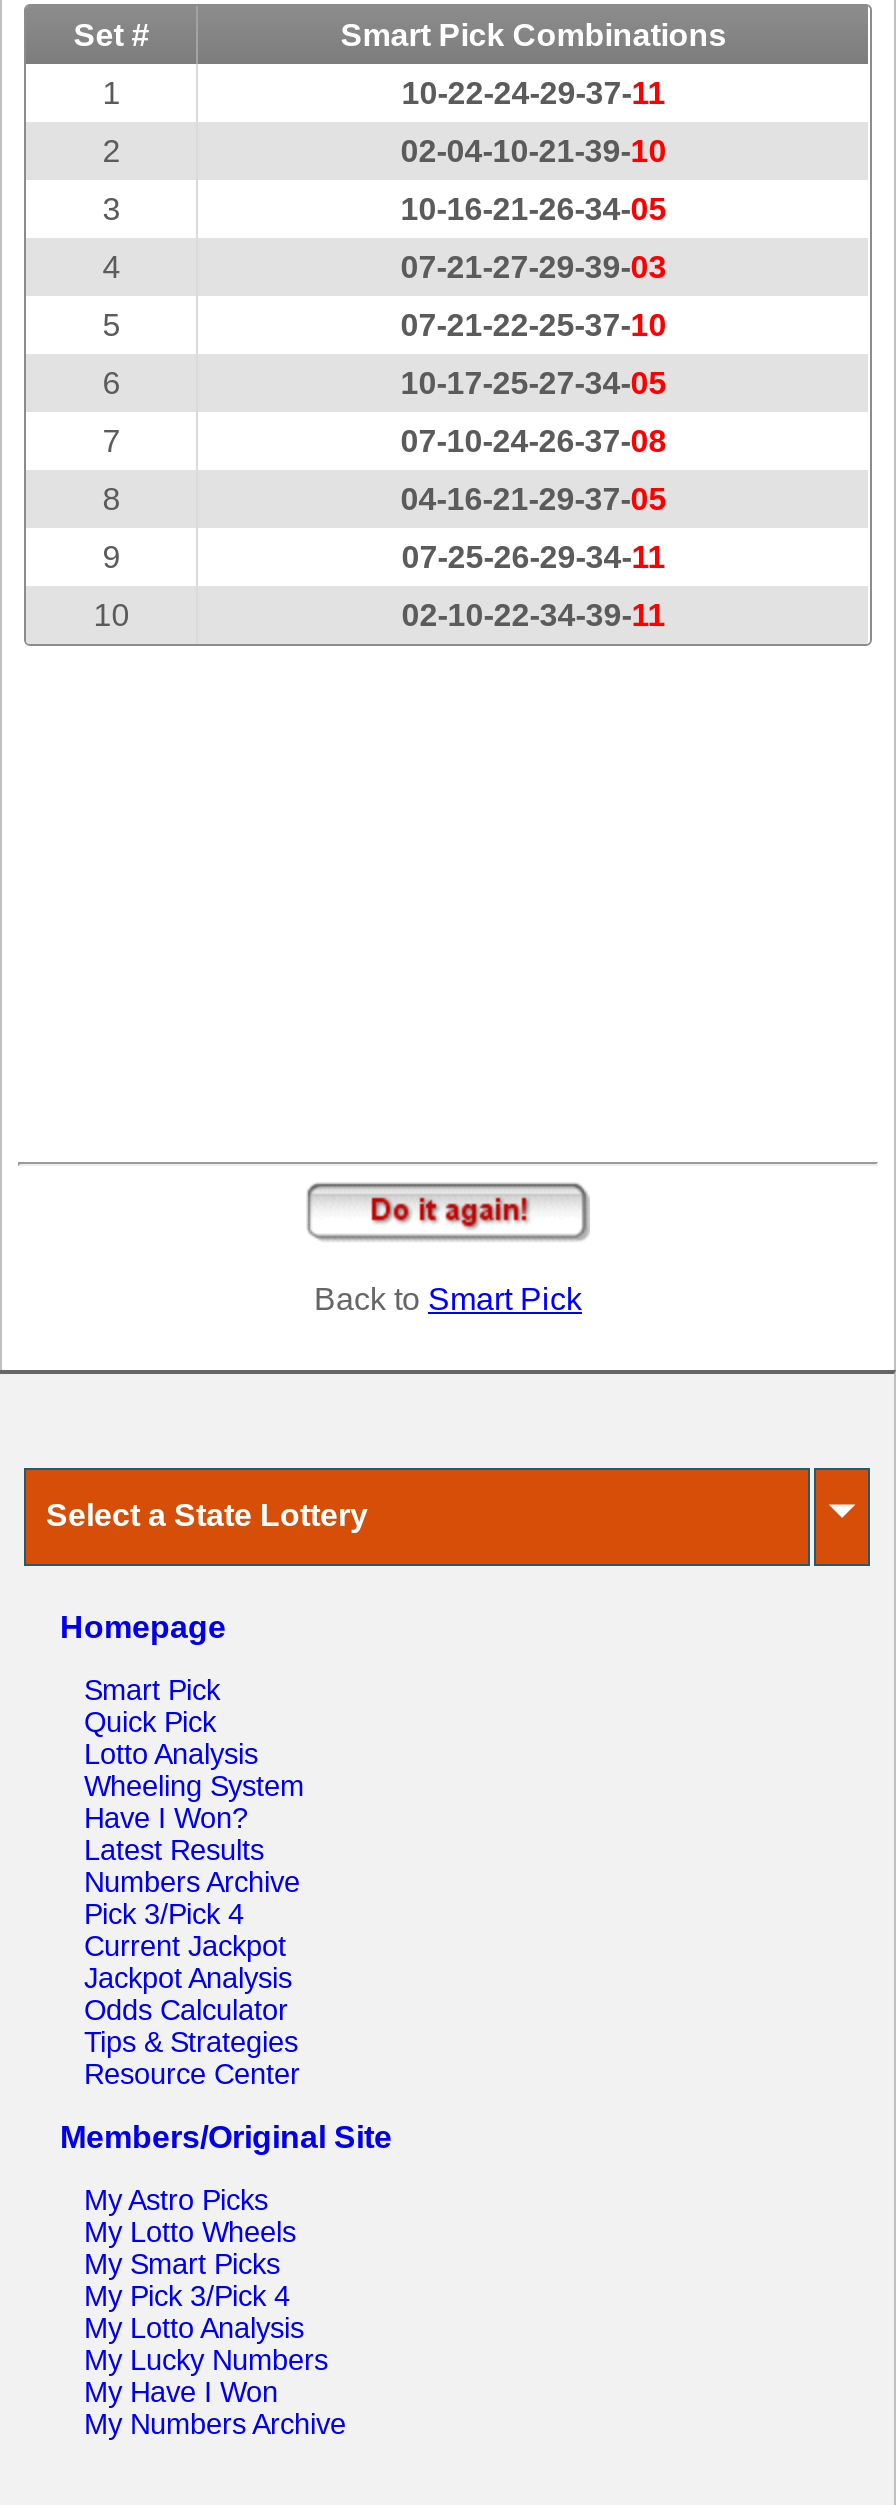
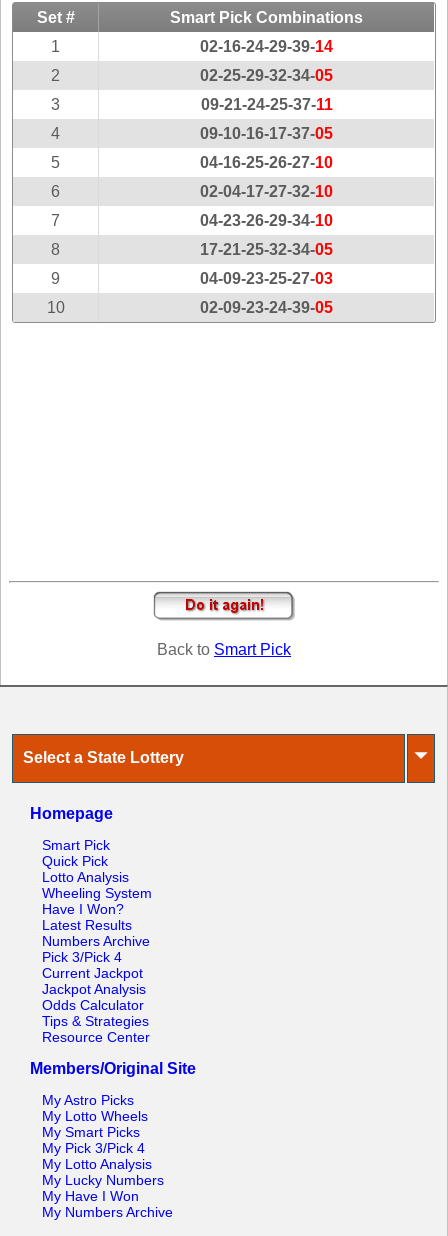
- 10-22-24-29-37-11
+ 02-16-24-29-39-14

- 02-04-10-21-39-10
+ 02-25-29-32-34-05

- 10-16-21-26-34-05
+ 09-21-24-25-37-11

- 07-21-27-29-39-03
+ 09-10-16-17-37-05

- 07-21-22-25-37-10
+ 04-16-25-26-27-10

- 10-17-25-27-34-05
+ 02-04-17-27-32-10

- 07-10-24-26-37-08
+ 04-23-26-29-34-10

- 04-16-21-29-37-05
+ 17-21-25-32-34-05

- 07-25-26-29-34-11
+ 04-09-23-25-27-03

- 02-10-22-34-39-11
+ 02-09-23-24-39-05
